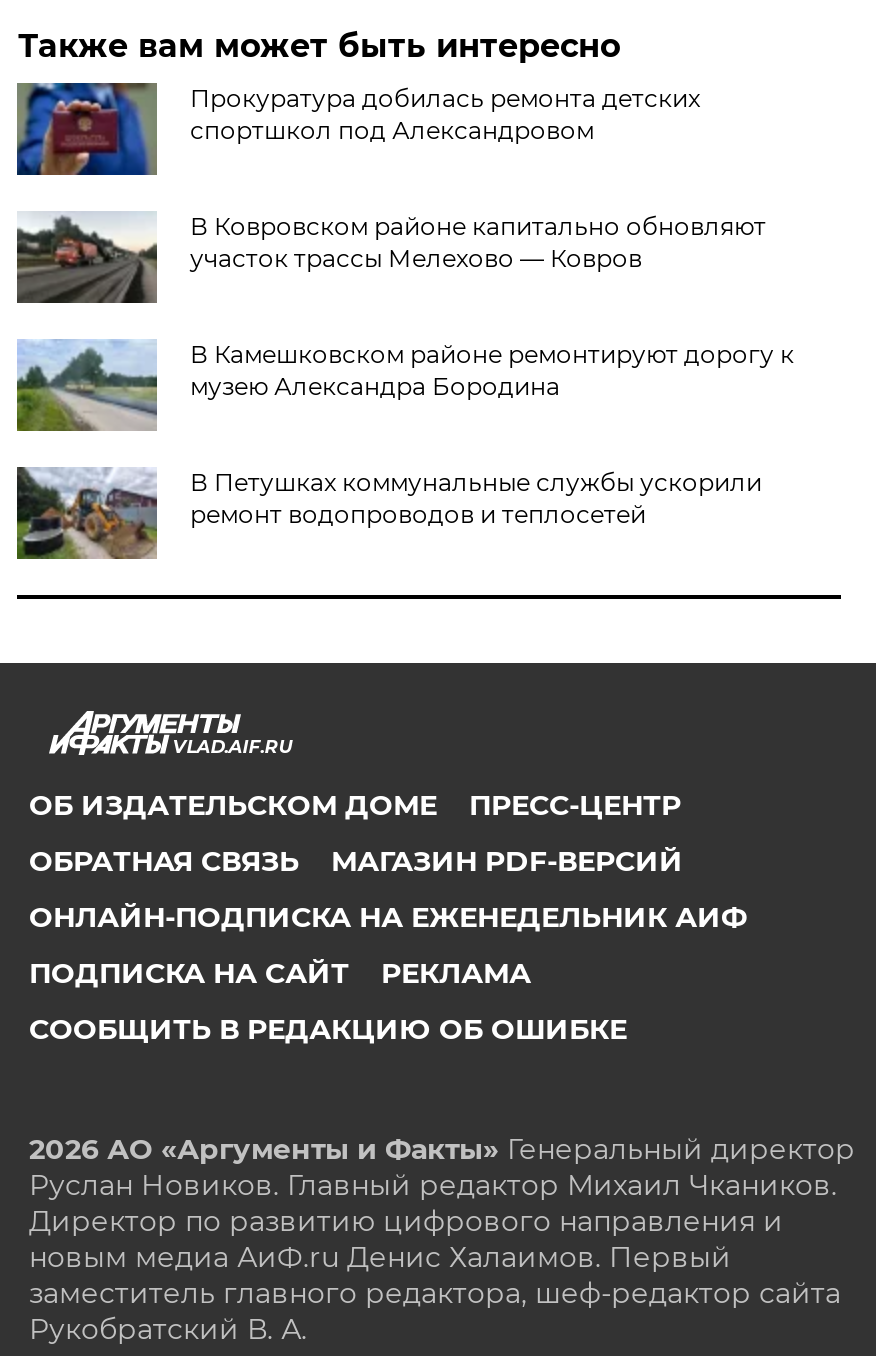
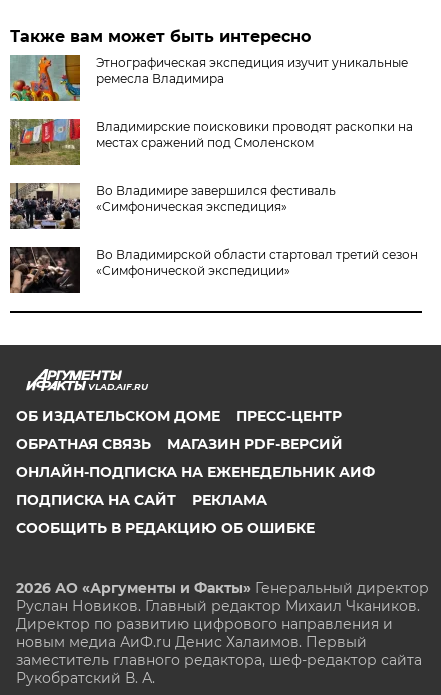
- [image]
- Прокуратура добилась ремонта детских
- спортшкол под Александровом
+ [image]
+ Этнографическая экспедиция изучит уникальные
+ ремесла Владимира

- [image]
- В Ковровском районе капитально обновляют
- участок трассы Мелехово — Ковров
+ [image]
+ Владимирские поисковики проводят раскопки на
+ местах сражений под Смоленском

- [image]
- В Камешковском районе ремонтируют дорогу к
- музею Александра Бородина
+ [image]
+ Во Владимире завершился фестиваль
+ «Симфоническая экспедиция»

- [image]
- В Петушках коммунальные службы ускорили
- ремонт водопроводов и теплосетей
+ [image]
+ Во Владимирской области стартовал третий сезон
+ «Симфонической экспедиции»
